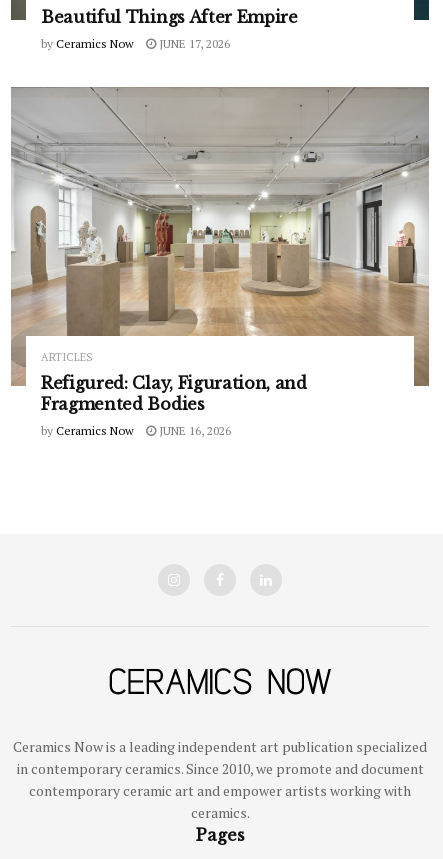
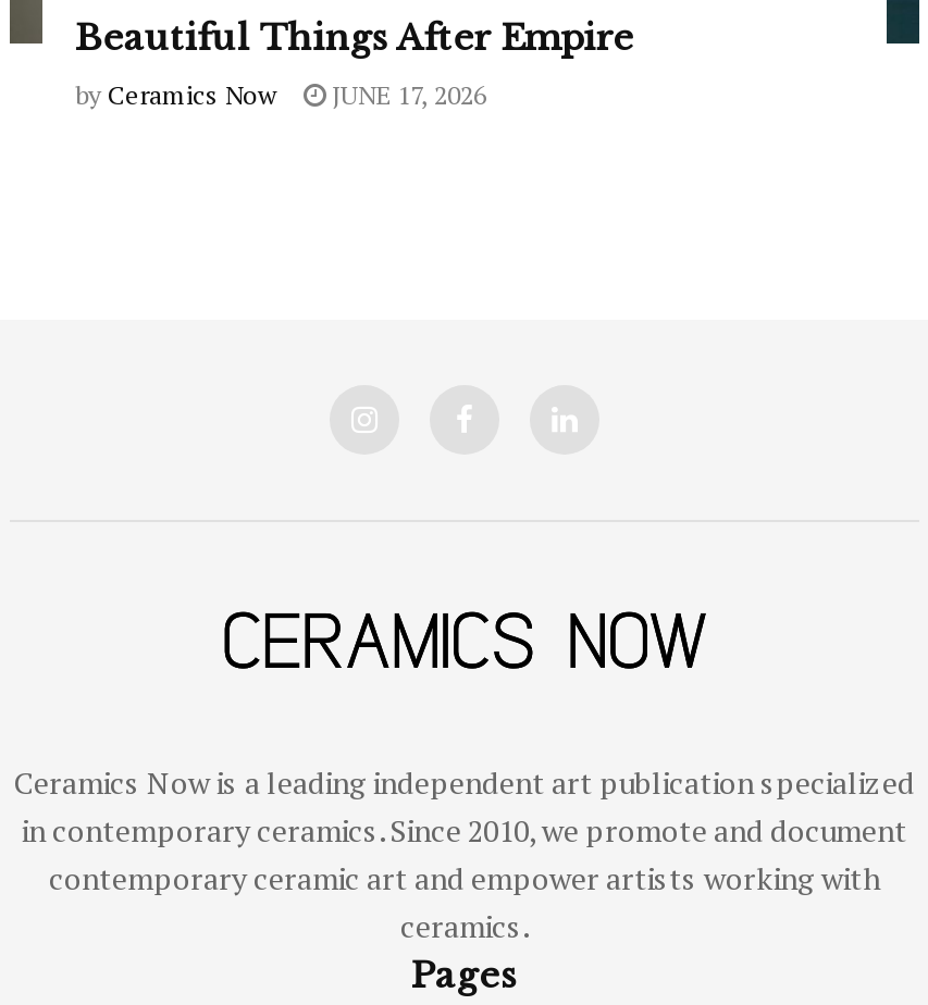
- [image]
- ARTICLES
- Refigured: Clay, Figuration, and
- Fragmented Bodies
- by Ceramics Now
- JUNE 16, 2026
